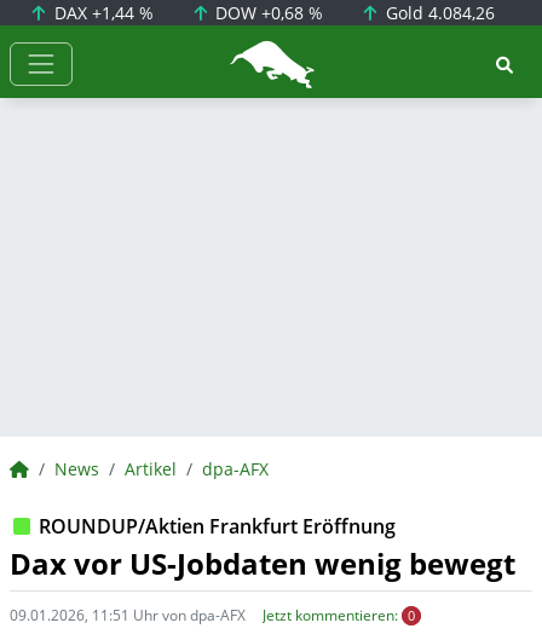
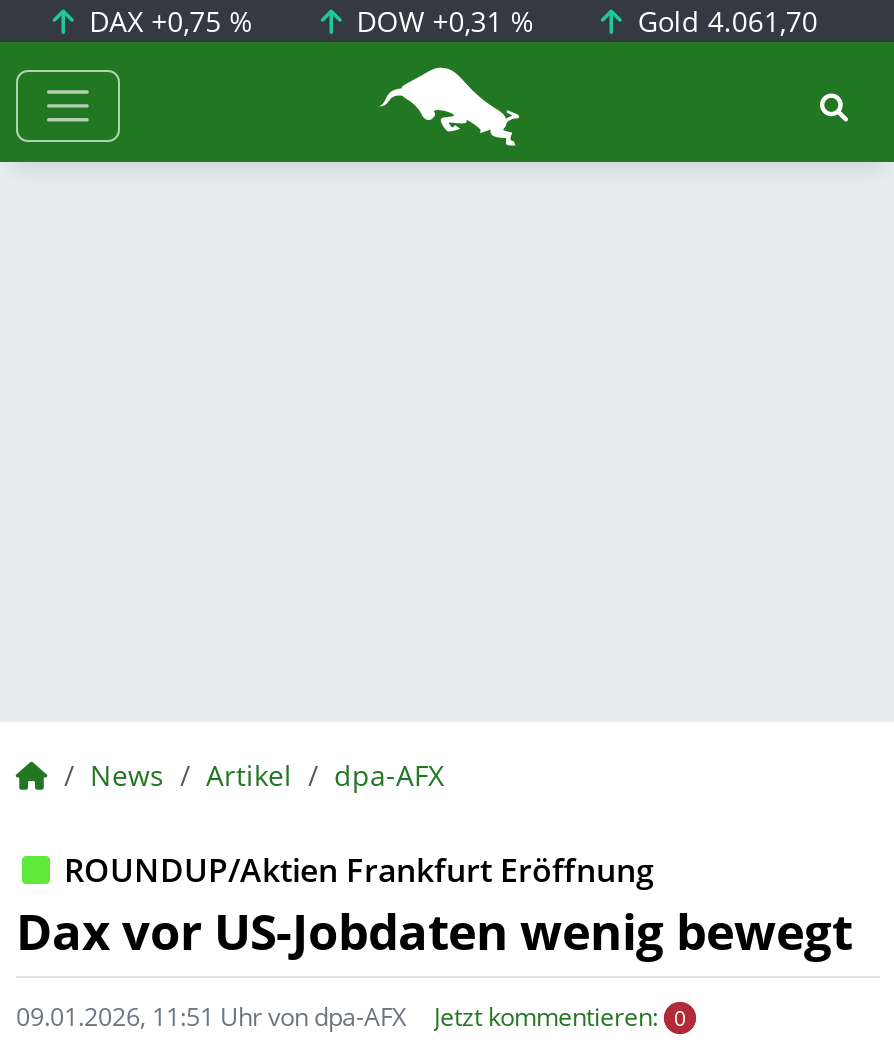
- DAX +1,44 %
+ DAX +0,75 %

- DOW +0,68 %
+ DOW +0,31 %

- Gold 4.084,26
+ Gold 4.061,70
